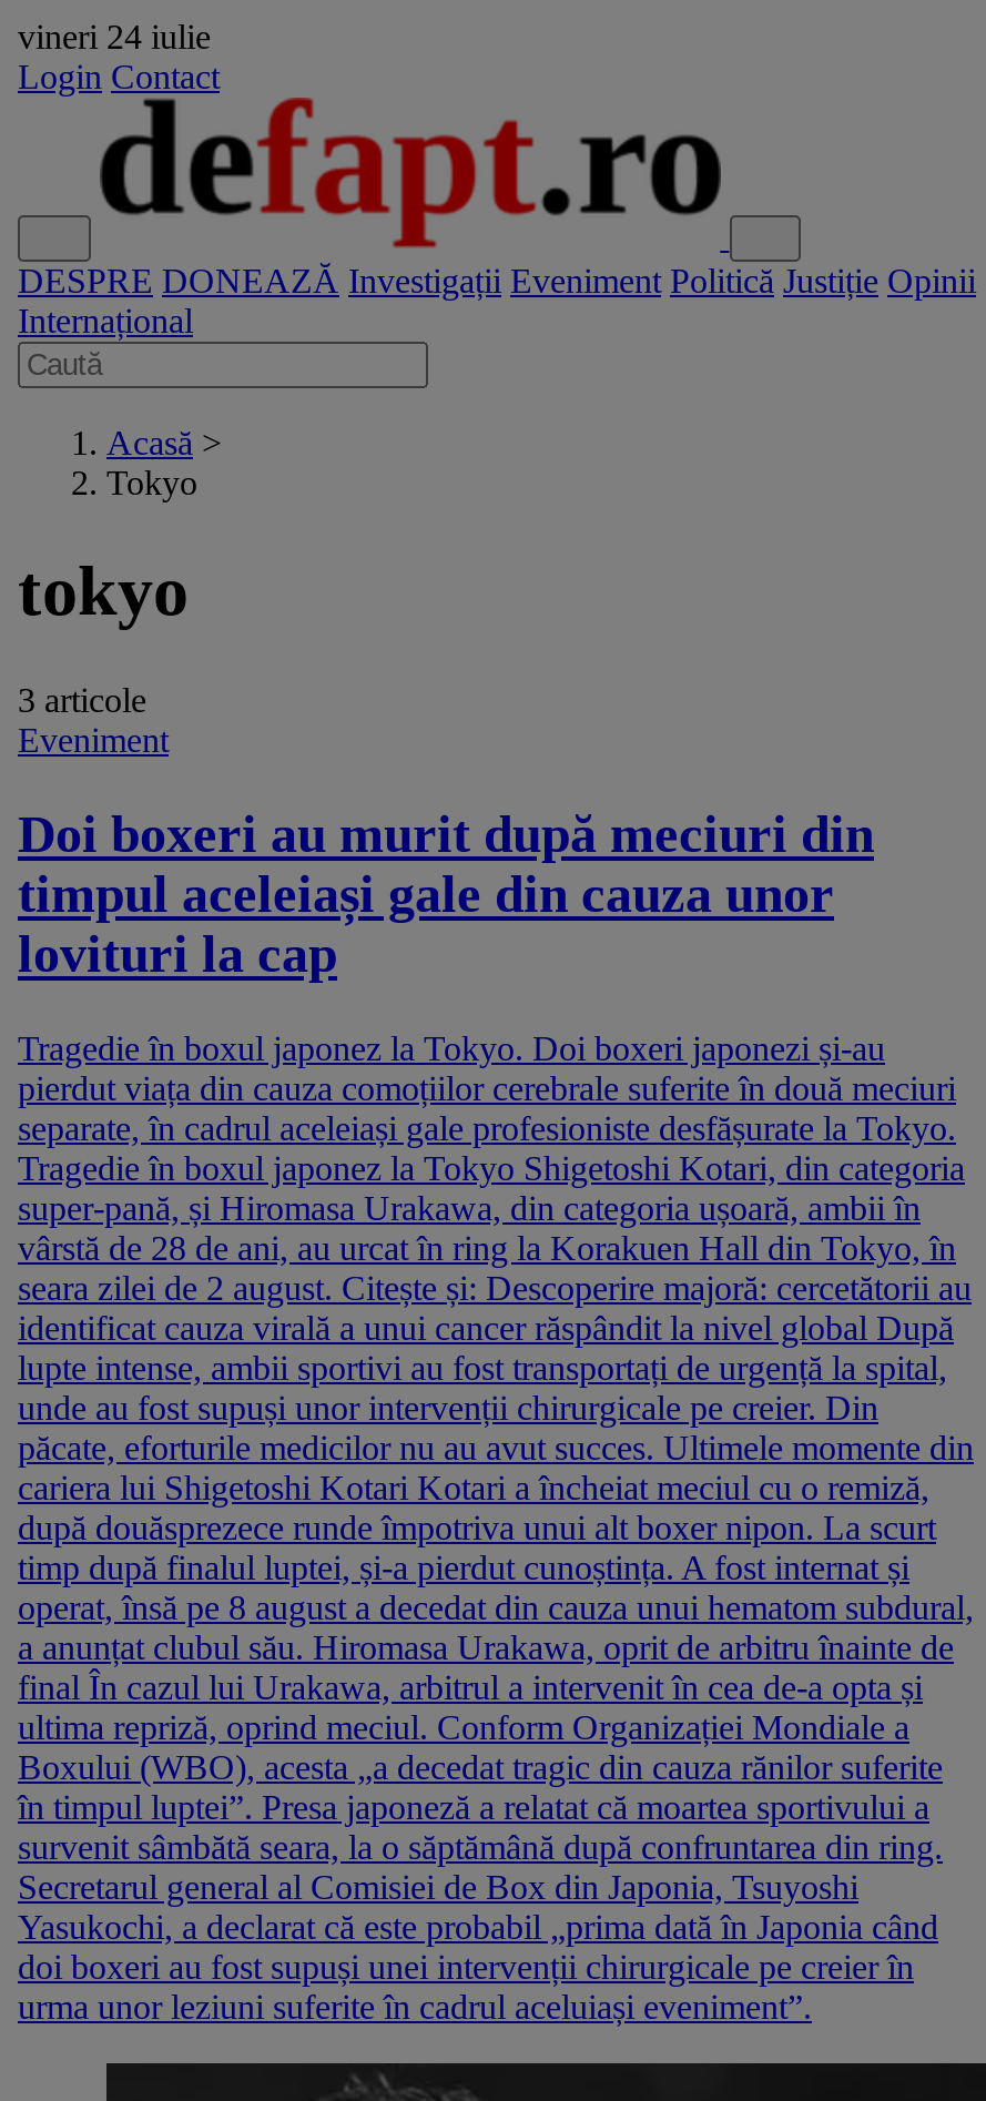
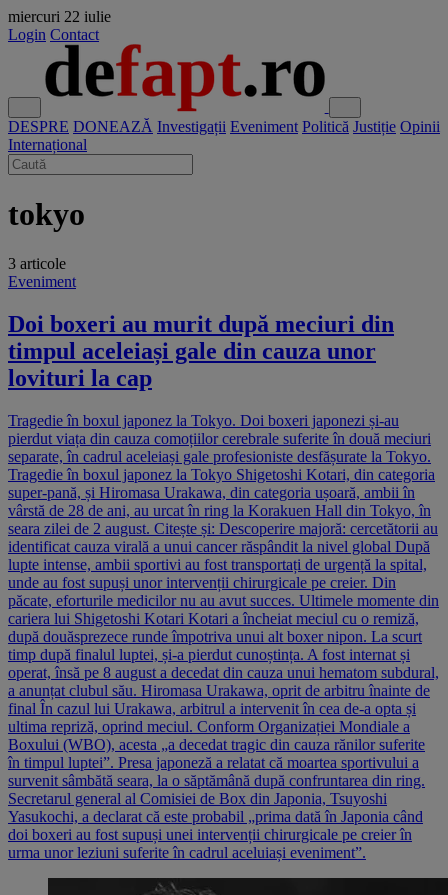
- vineri 24 iulie
+ miercuri 22 iulie

- Acasă >
- Tokyo
